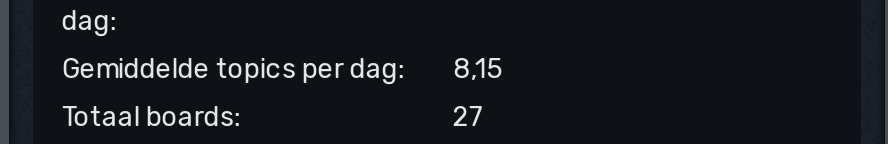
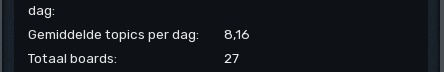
- Gemiddelde topics per dag: 8,15
+ Gemiddelde topics per dag: 8,16
